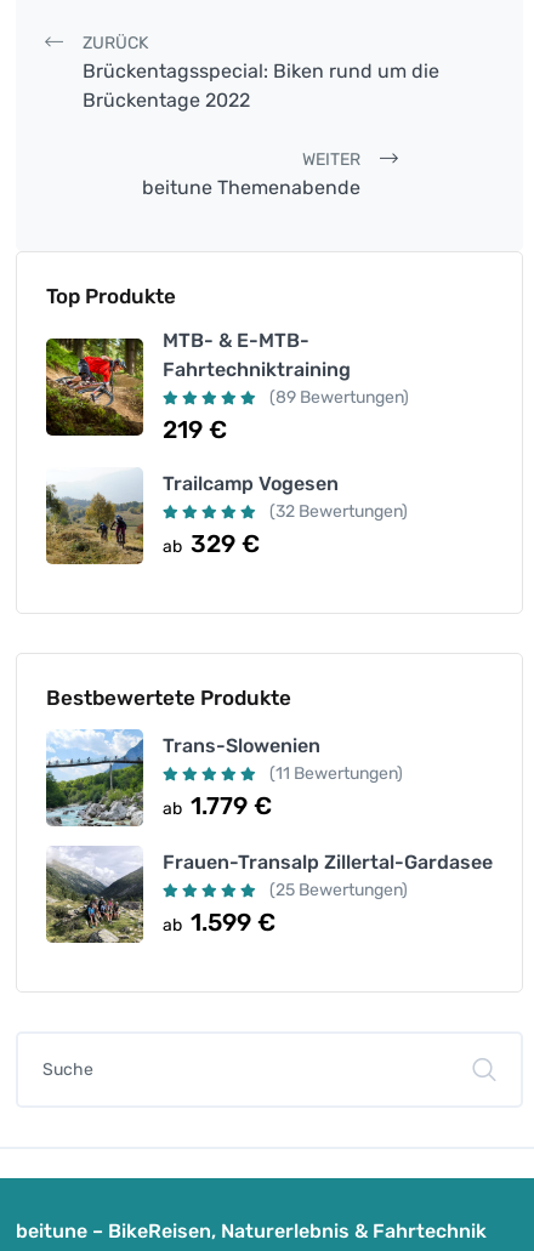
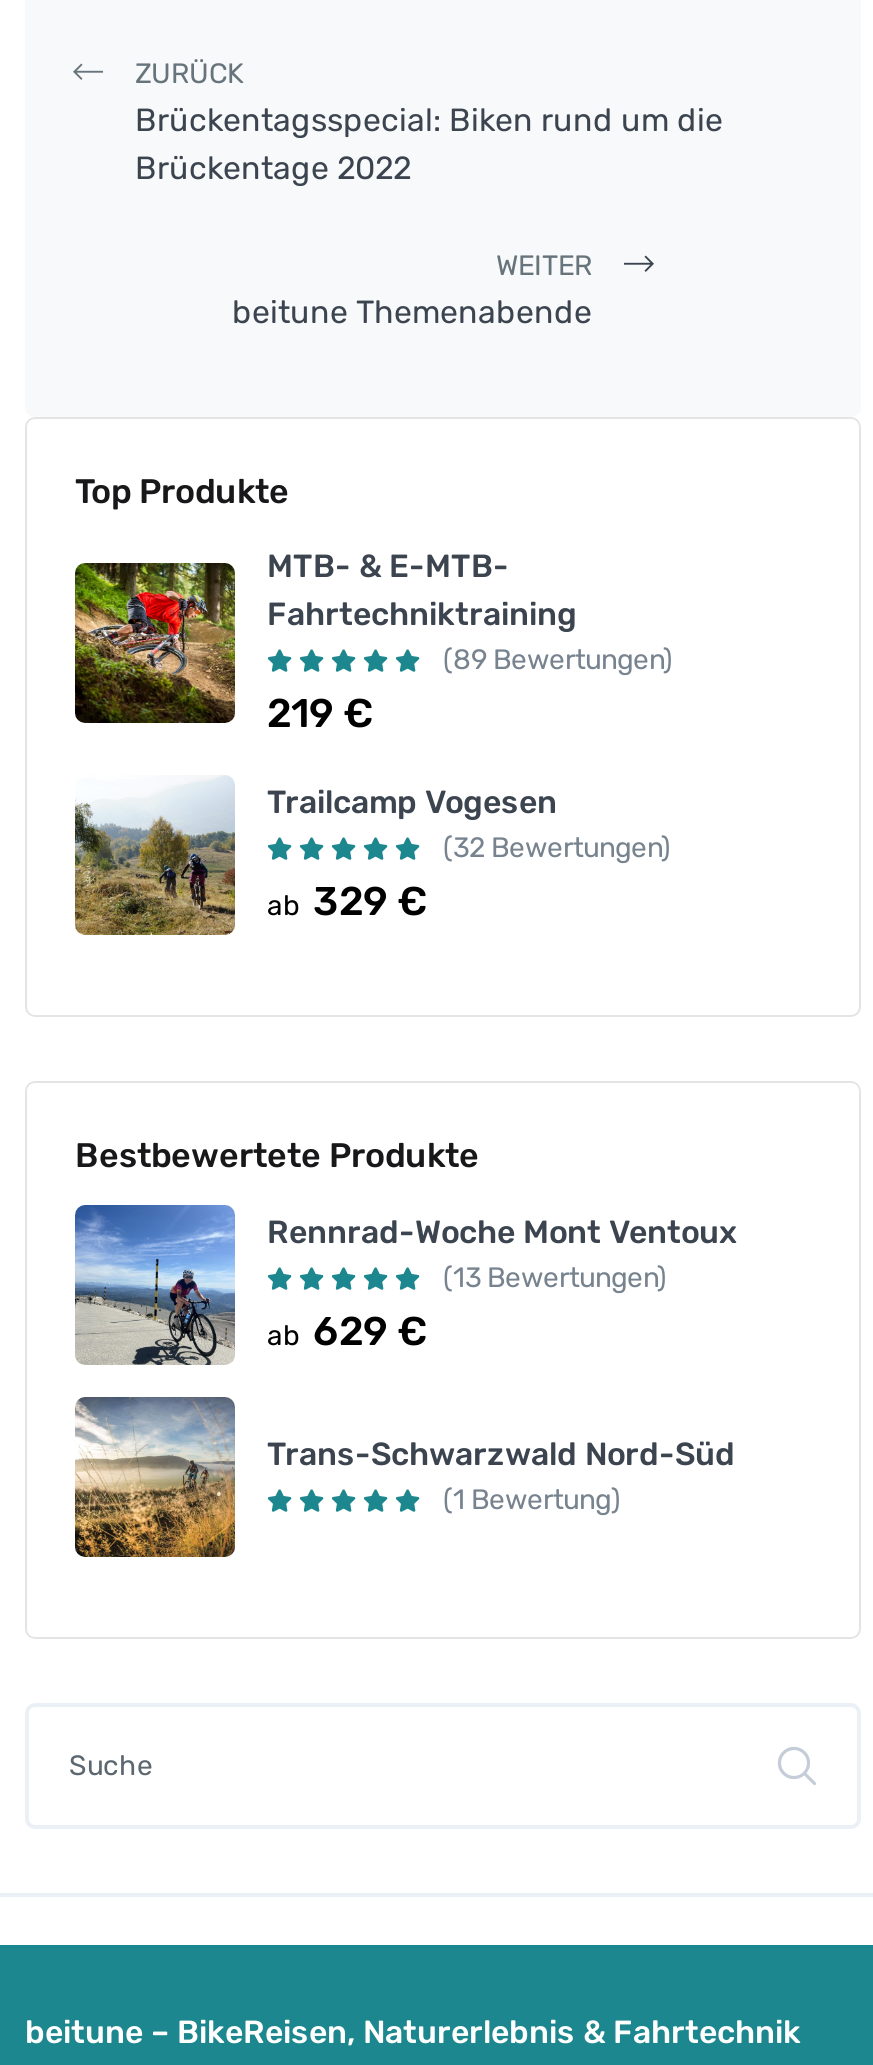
- [image]
- Trans-Slowenien
- (11 Bewertungen)
- ab 1.779 €
+ [image]
+ Rennrad-Woche Mont Ventoux
+ (13 Bewertungen)
+ ab 629 €

- [image]
- Frauen-Transalp Zillertal-Gardasee
- (25 Bewertungen)
- ab 1.599 €
+ [image]
+ Trans-Schwarzwald Nord-Süd
+ (1 Bewertung)
